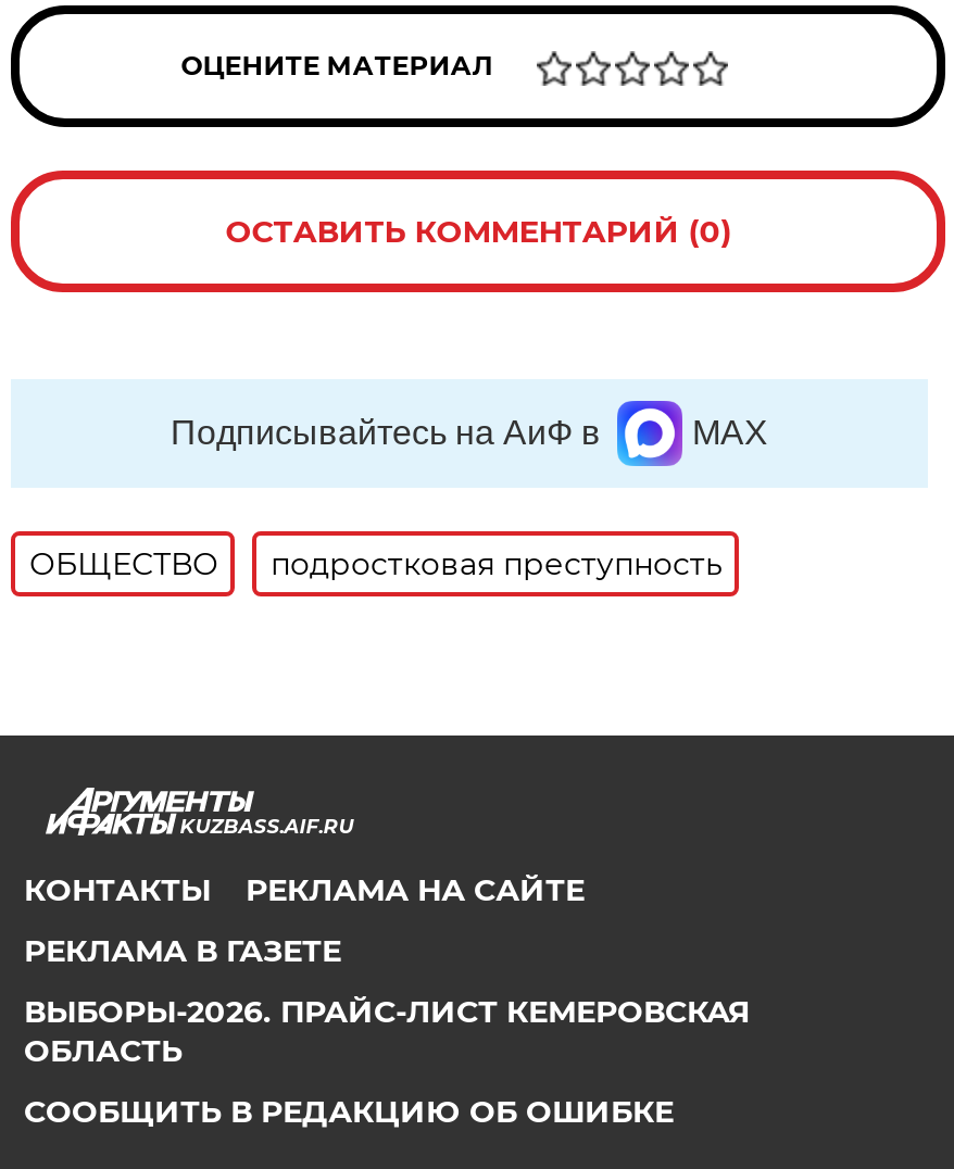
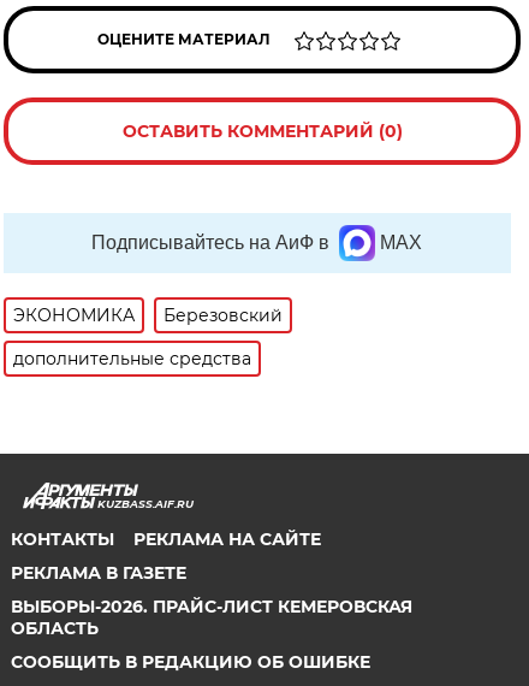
- ОБЩЕСТВО
- подростковая преступность
+ ЭКОНОМИКА
+ Березовский
+ дополнительные средства
